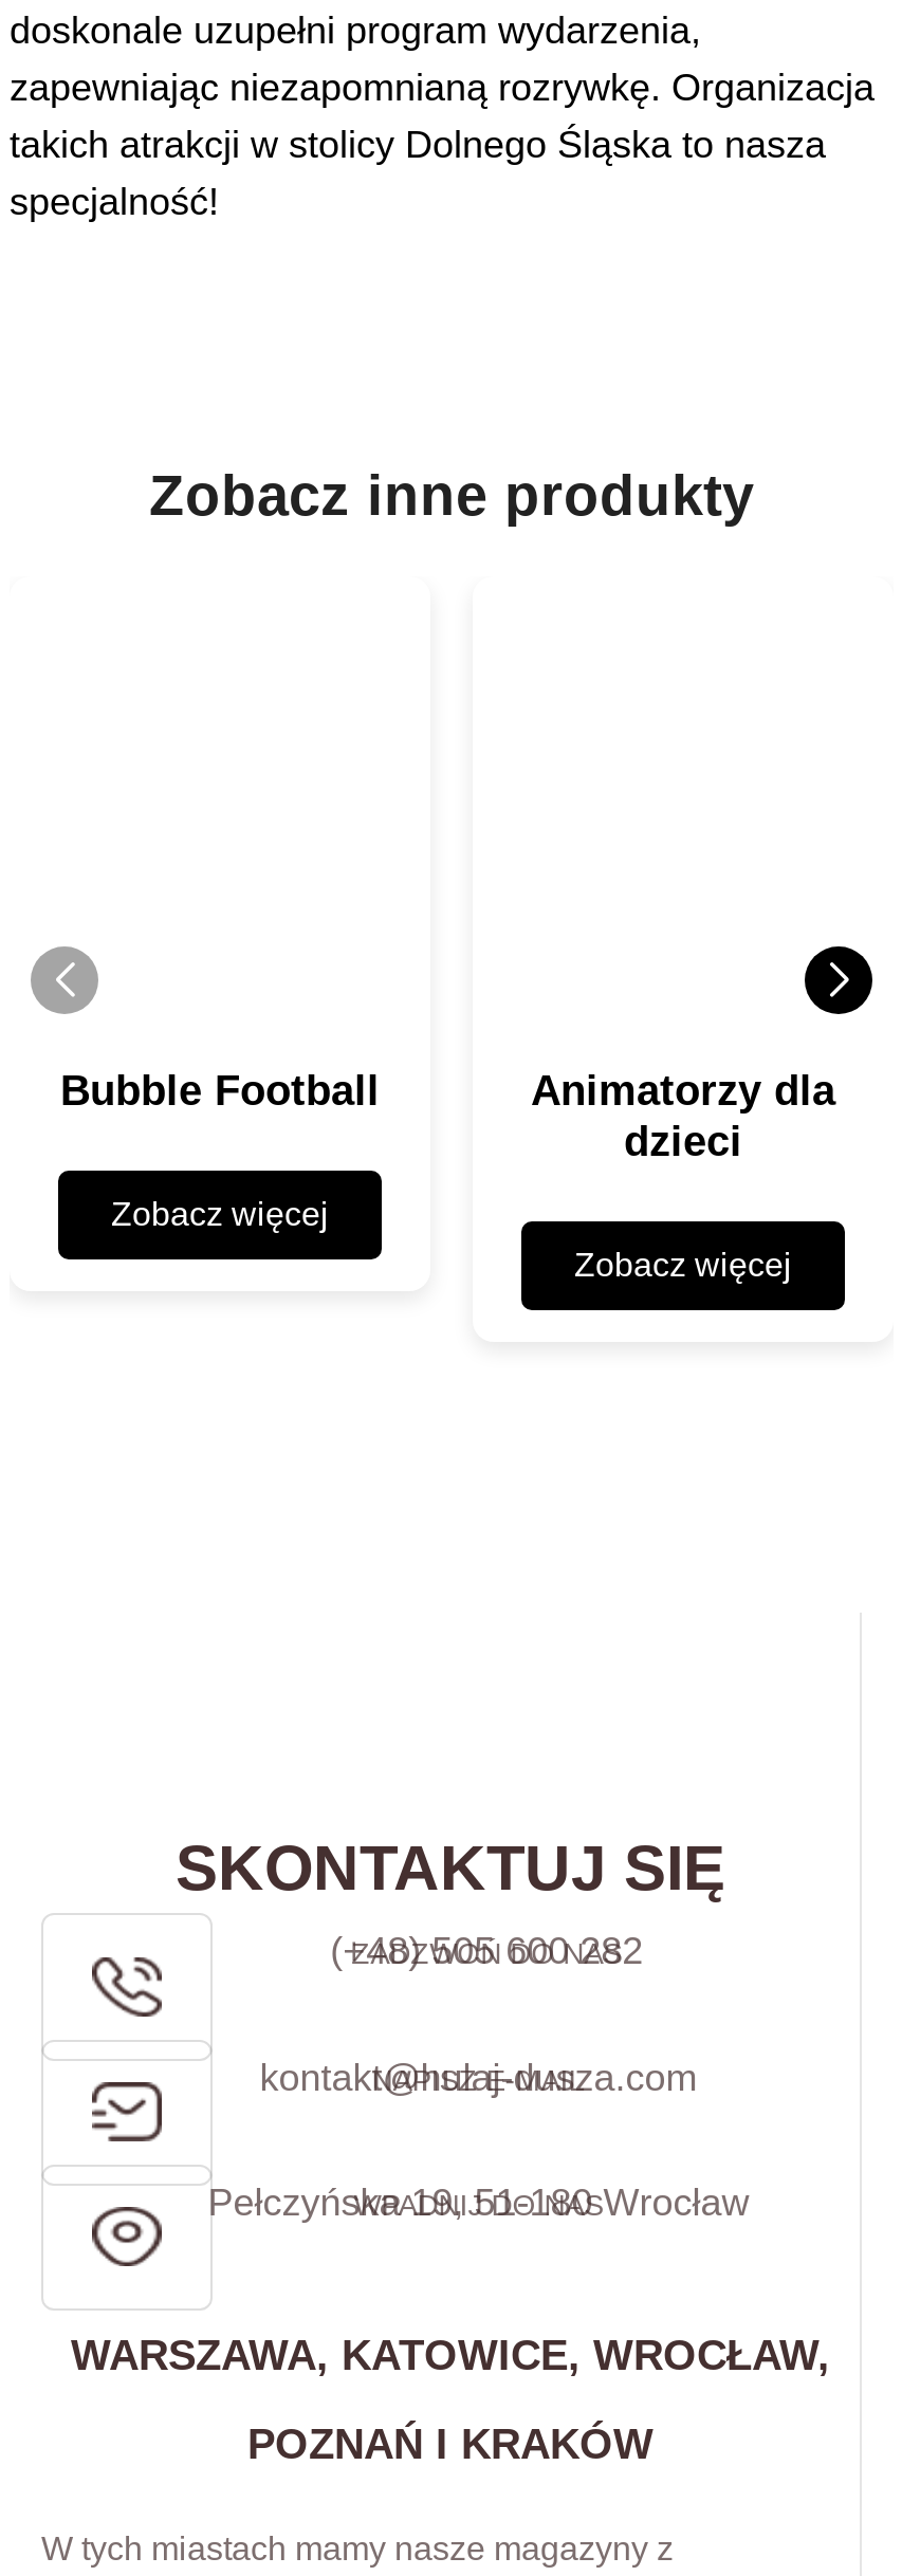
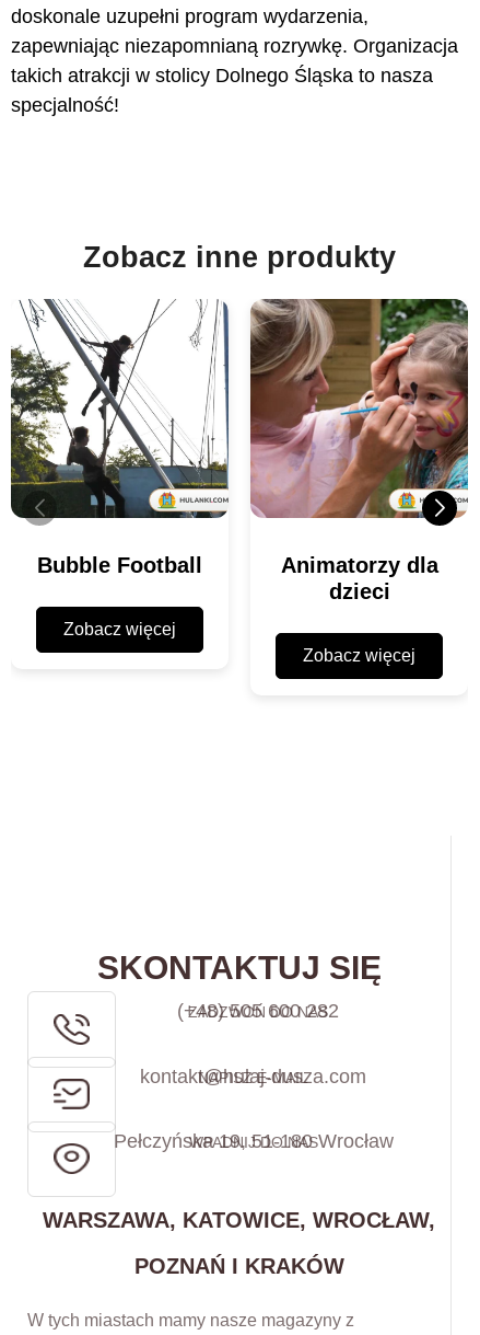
+ [image]

+ [image]
